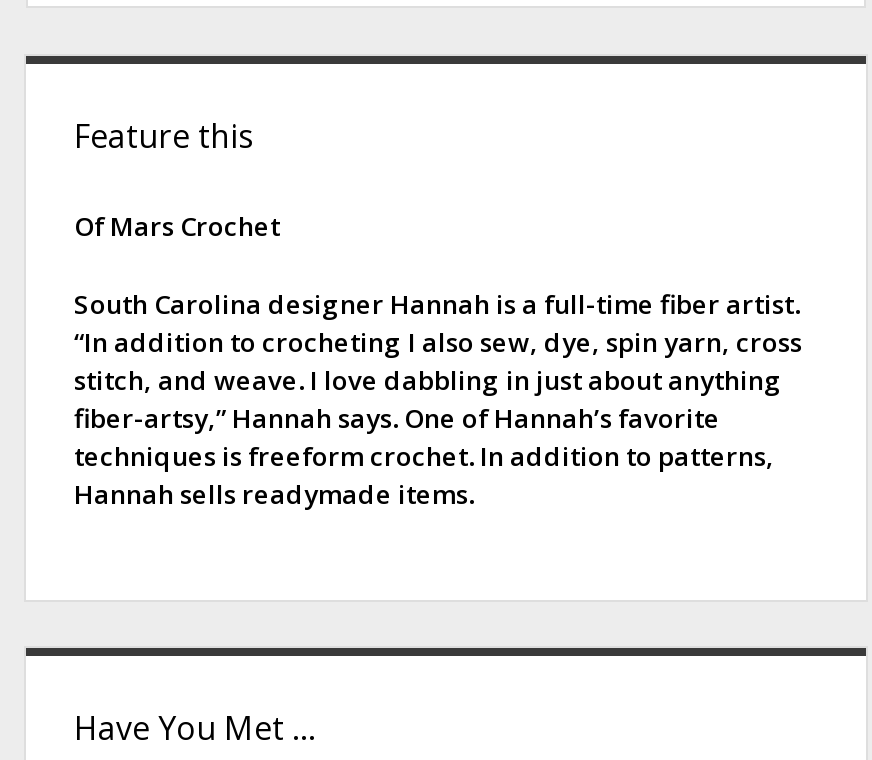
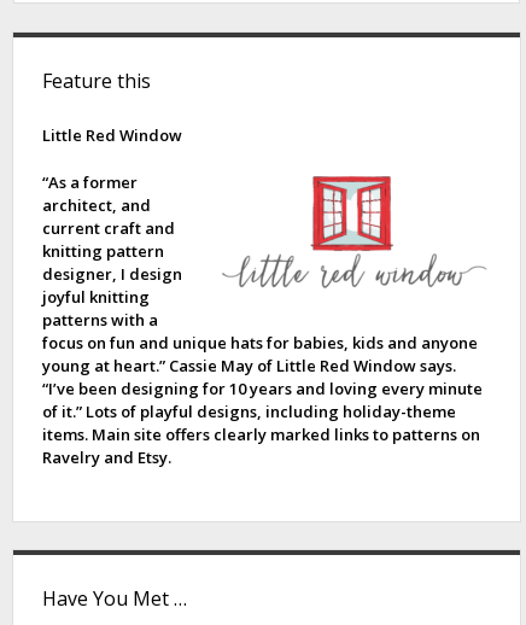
- Of Mars Crochet
+ Little Red Window

- South Carolina designer Hannah is a full-time fiber artist.
- “In addition to crocheting I also sew, dye, spin yarn, cross
- stitch, and weave. I love dabbling in just about anything
- fiber-artsy,” Hannah says. One of Hannah’s favorite
- techniques is freeform crochet. In addition to patterns,
- Hannah sells readymade items.
+ “As a former
+ architect, and
+ current craft and
+ knitting pattern
+ designer, I design
+ joyful knitting
+ patterns with a
+ focus on fun and unique hats for babies, kids and anyone
+ young at heart.” Cassie May of Little Red Window says.
+ “I’ve been designing for 10 years and loving every minute
+ of it.” Lots of playful designs, including holiday-theme
+ items. Main site offers clearly marked links to patterns on
+ Ravelry and Etsy.
